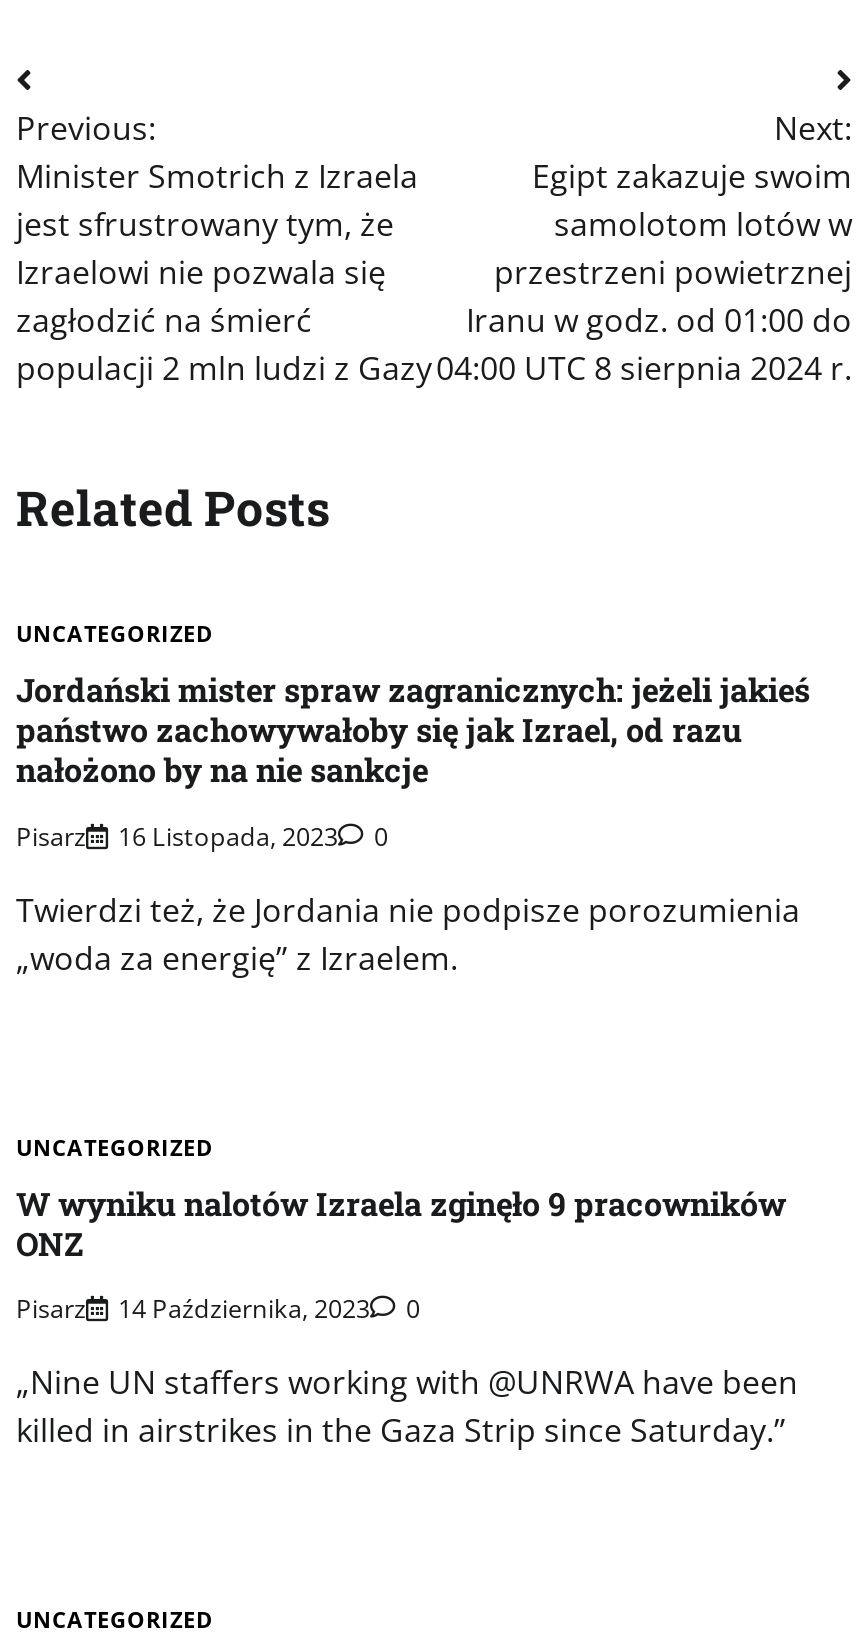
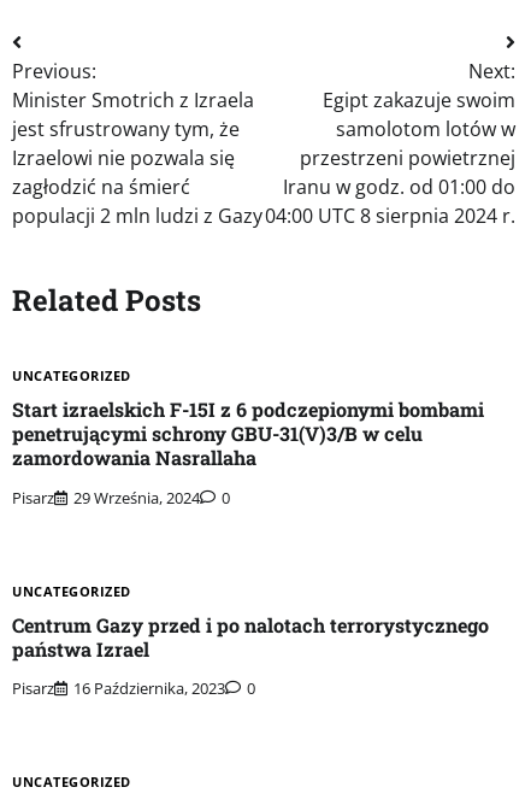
- Jordański mister spraw zagranicznych: jeżeli jakieś
- państwo zachowywałoby się jak Izrael, od razu
- nałożono by na nie sankcje
+ Start izraelskich F-15I z 6 podczepionymi bombami
+ penetrującymi schrony GBU-31(V)3/B w celu
+ zamordowania Nasrallaha

- Pisarz 16 Listopada, 2023 0
+ Pisarz 29 Września, 2024 0

- Twierdzi też, że Jordania nie podpisze porozumienia
- „woda za energię” z Izraelem.

- W wyniku nalotów Izraela zginęło 9 pracowników
- ONZ
+ Centrum Gazy przed i po nalotach terrorystycznego
+ państwa Izrael

- 14 Października, 2023
+ 16 Października, 2023

- „Nine UN staffers working with @UNRWA have been
- killed in airstrikes in the Gaza Strip since Saturday.”
